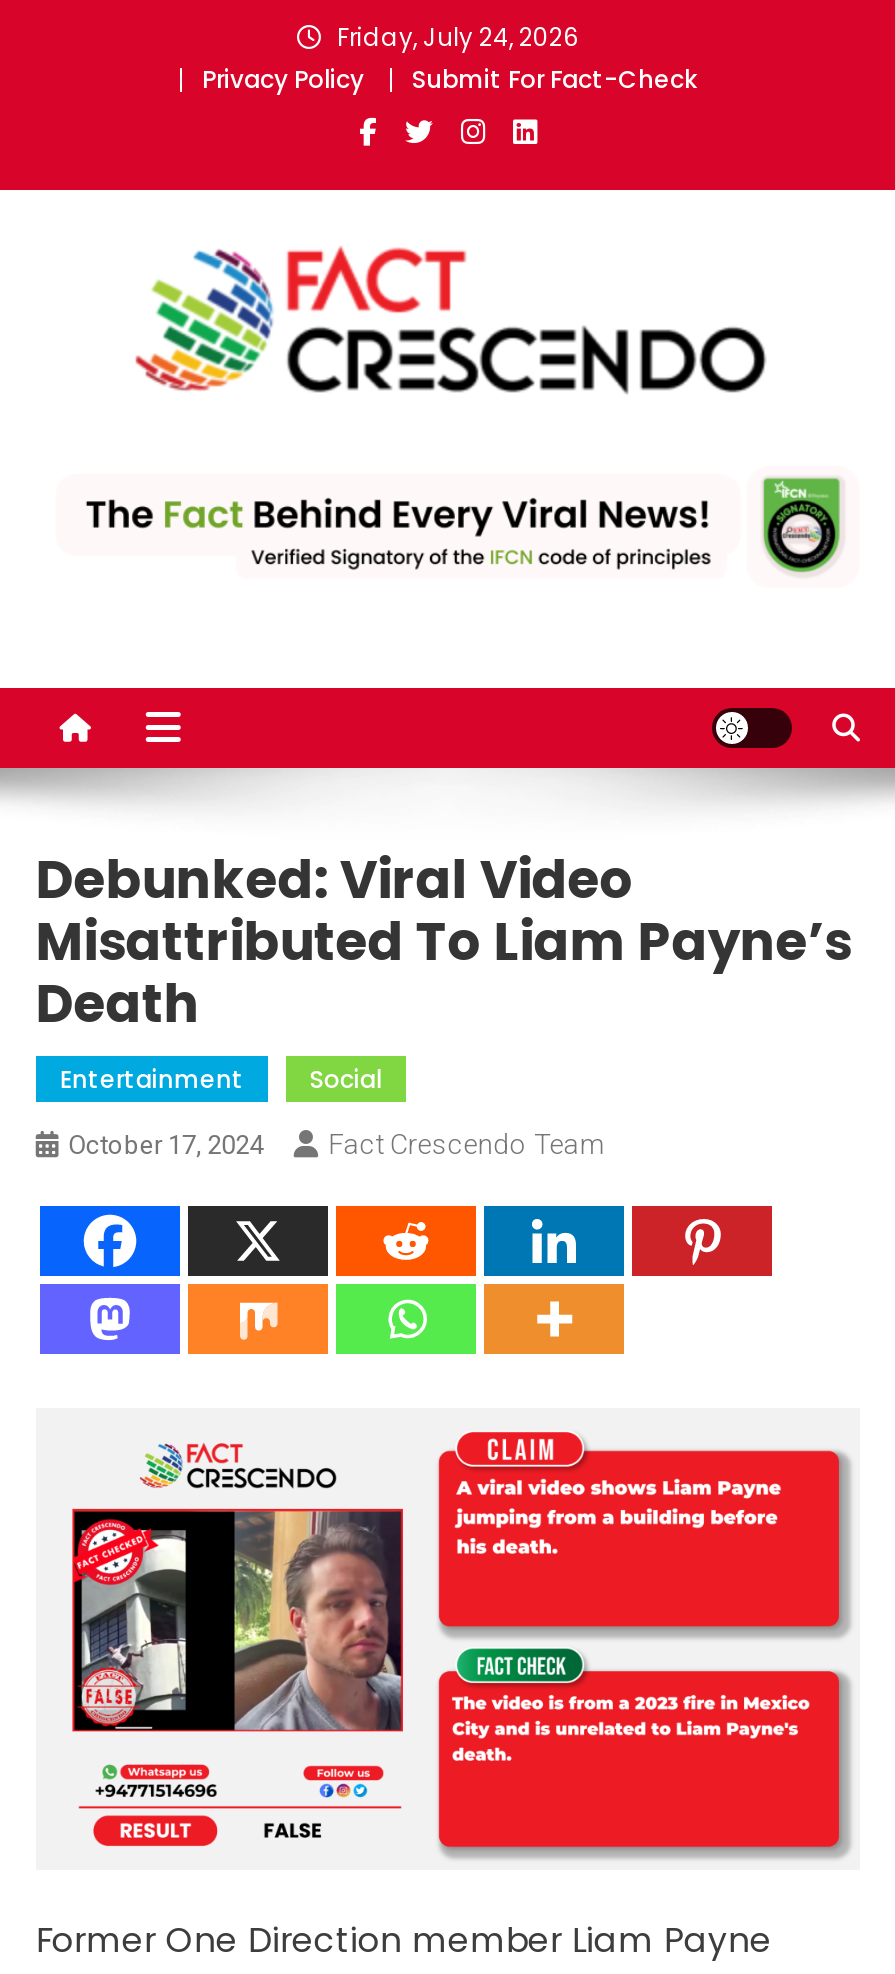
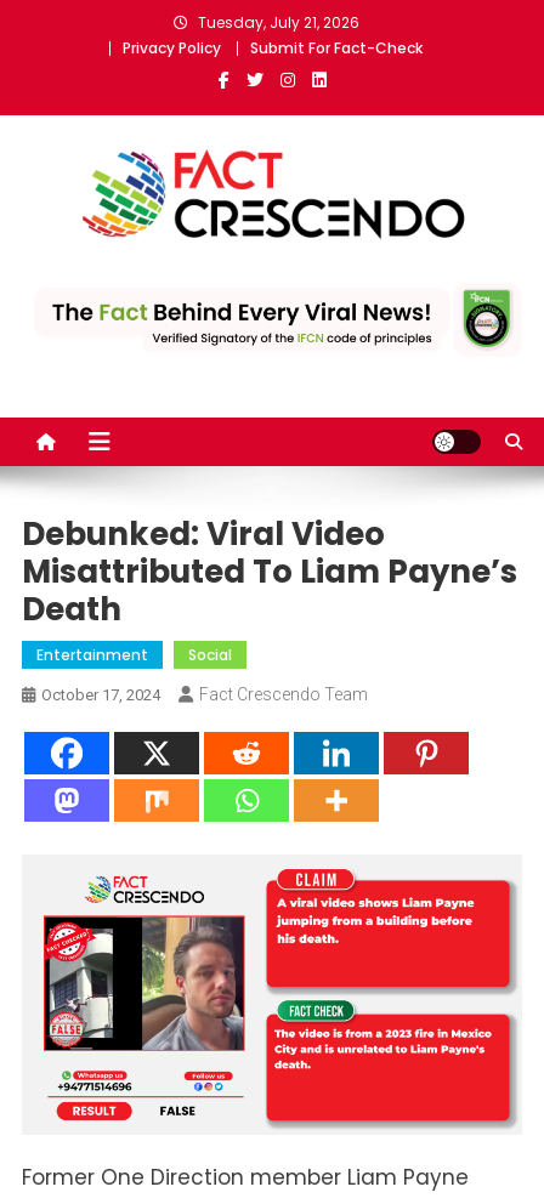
- Friday, July 24, 2026
+ Tuesday, July 21, 2026
